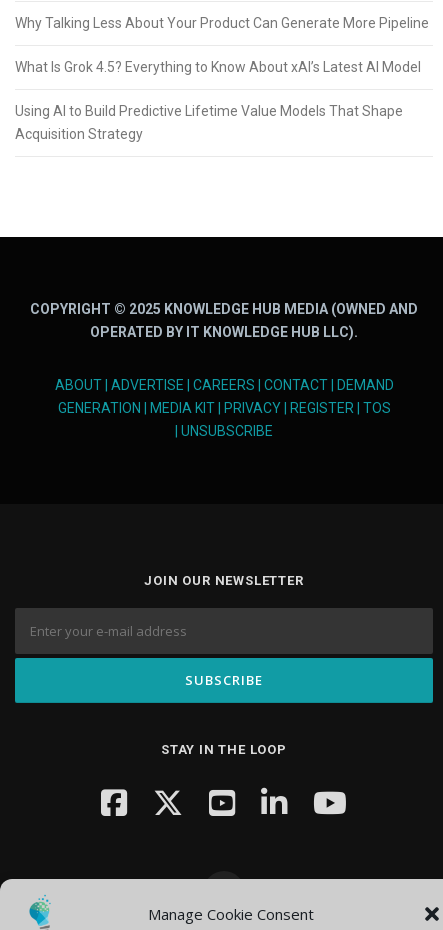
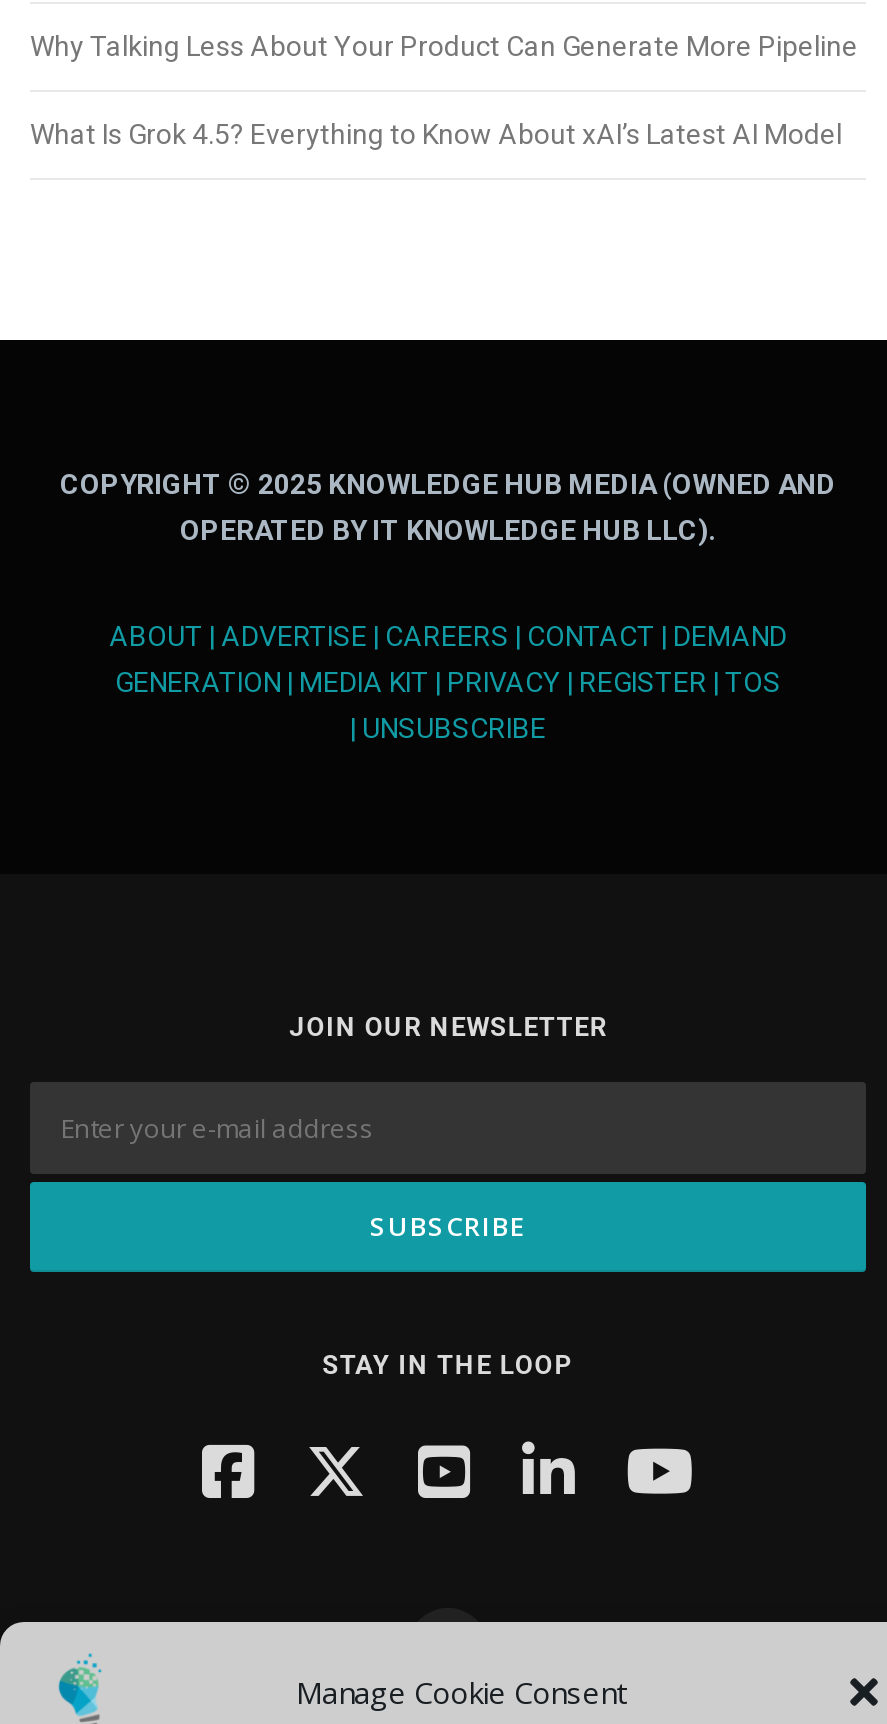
- Using AI to Build Predictive Lifetime Value Models That Shape
- Acquisition Strategy
